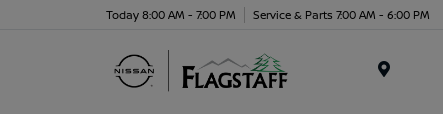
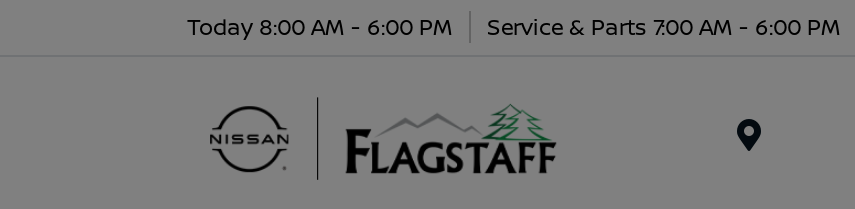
- Today 8:00 AM - 7:00 PM Service & Parts 7:00 AM - 6:00 PM
+ Today 8:00 AM - 6:00 PM Service & Parts 7:00 AM - 6:00 PM
